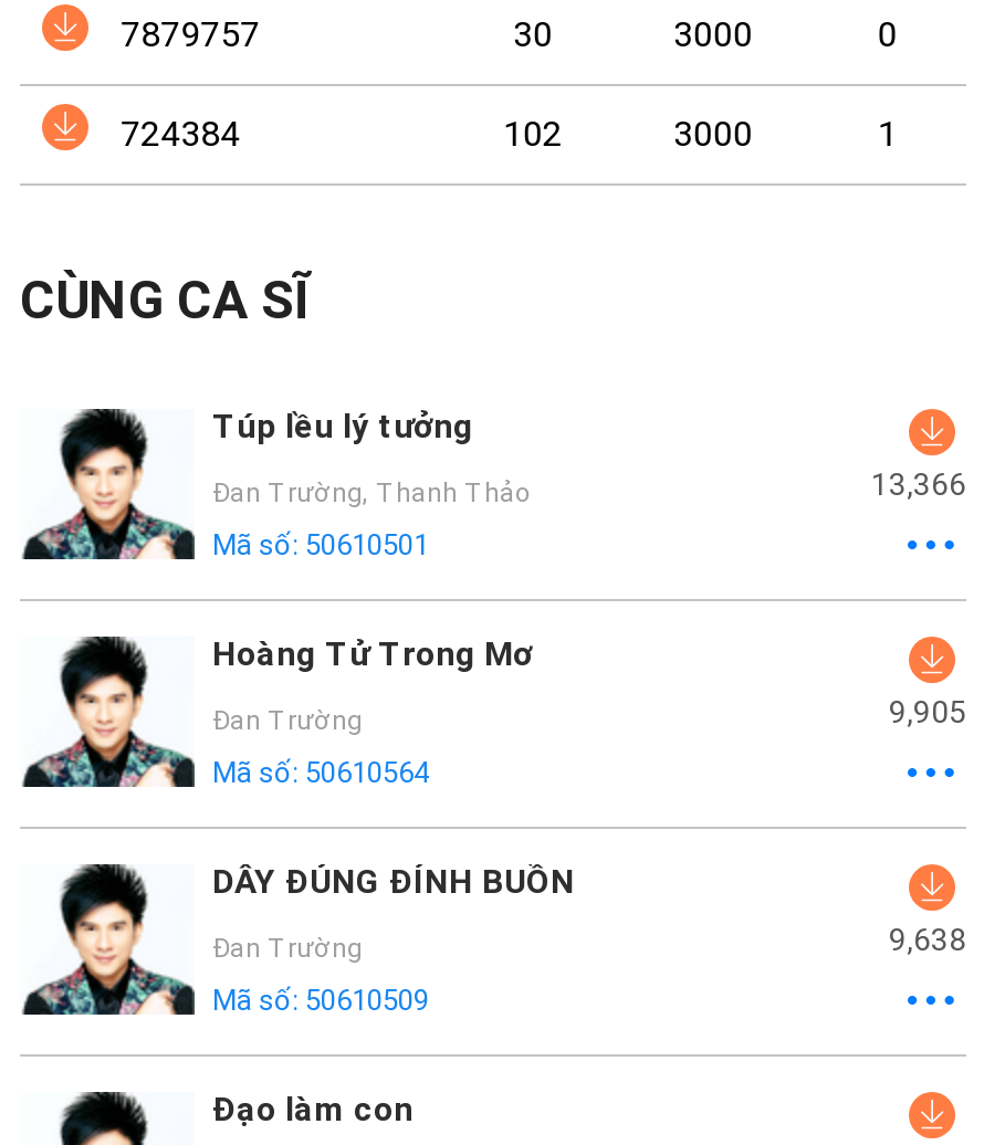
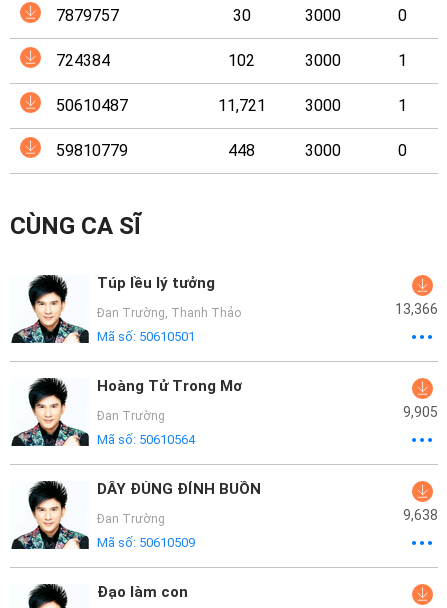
+ 50610487
+ 11,721
+ 3000
+ 1
+ 59810779
+ 448
+ 3000
+ 0
